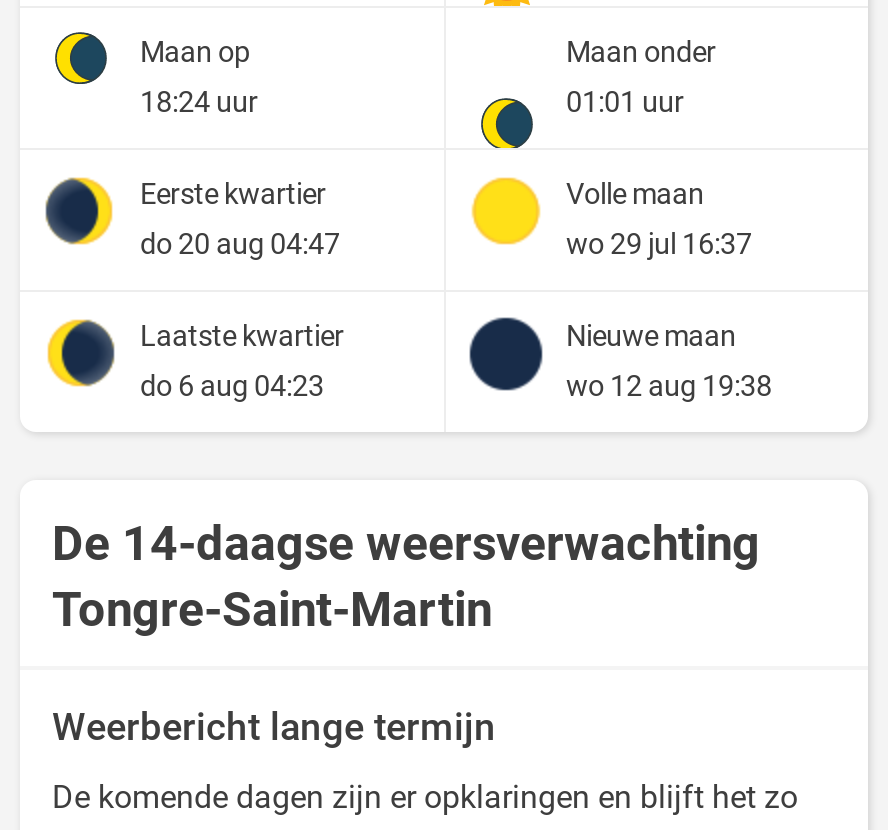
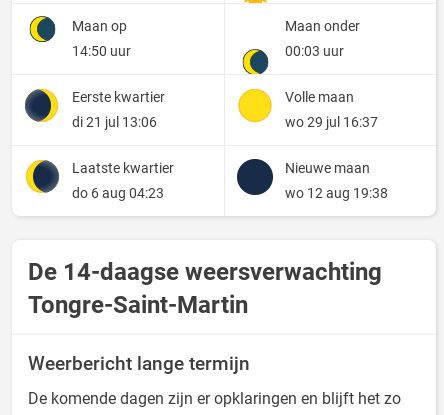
- 18:24 uur
+ 14:50 uur

- 01:01 uur
+ 00:03 uur

- do 20 aug 04:47
+ di 21 jul 13:06
